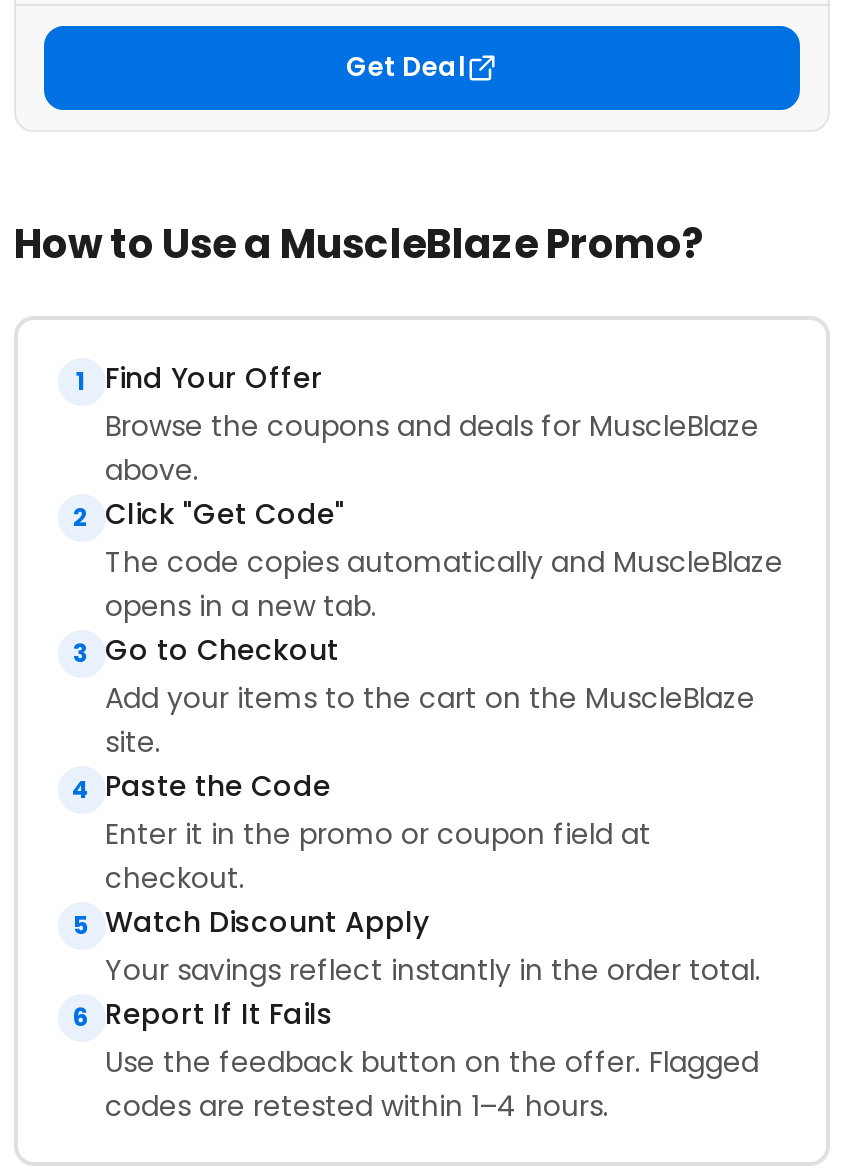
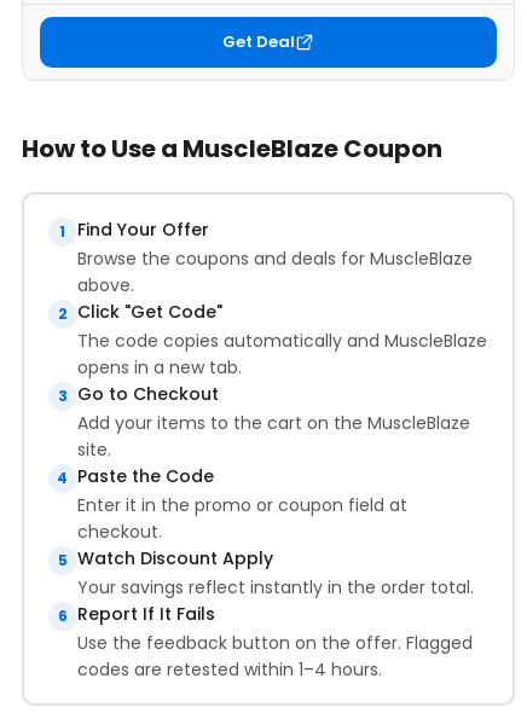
- How to Use a MuscleBlaze Promo?
+ How to Use a MuscleBlaze Coupon
